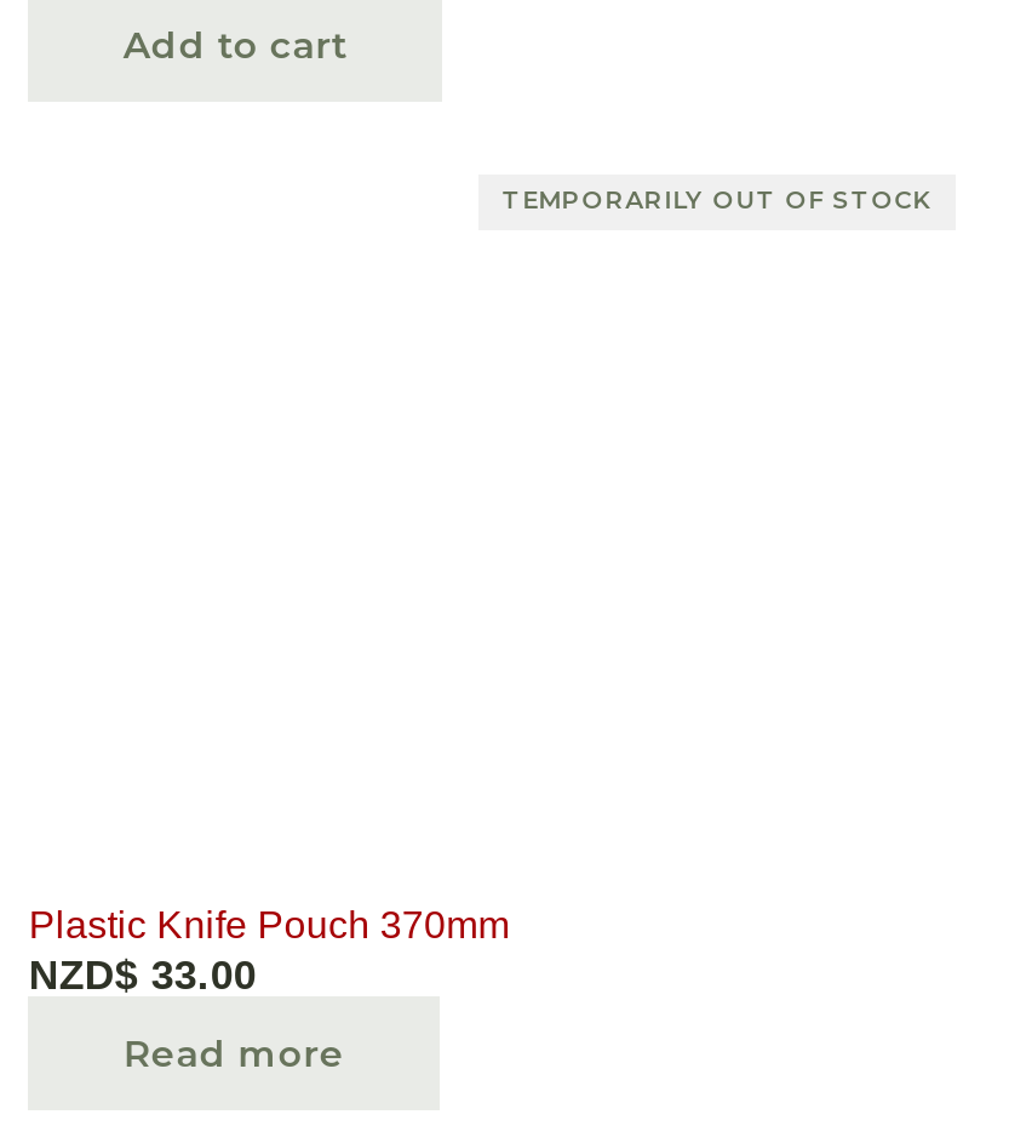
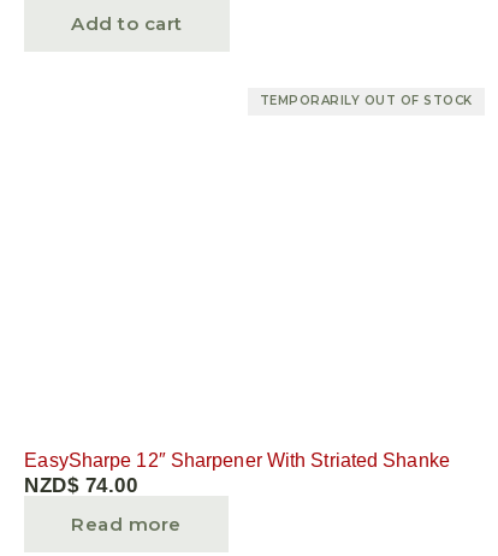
- Plastic Knife Pouch 370mm
- NZD$33.00
+ EasySharpe 12″ Sharpener With Striated Shanke
+ NZD$74.00
